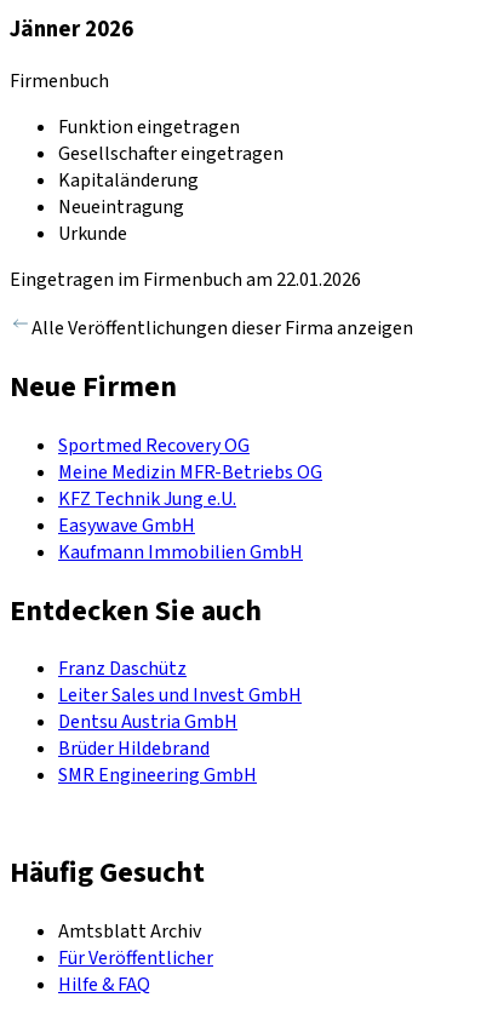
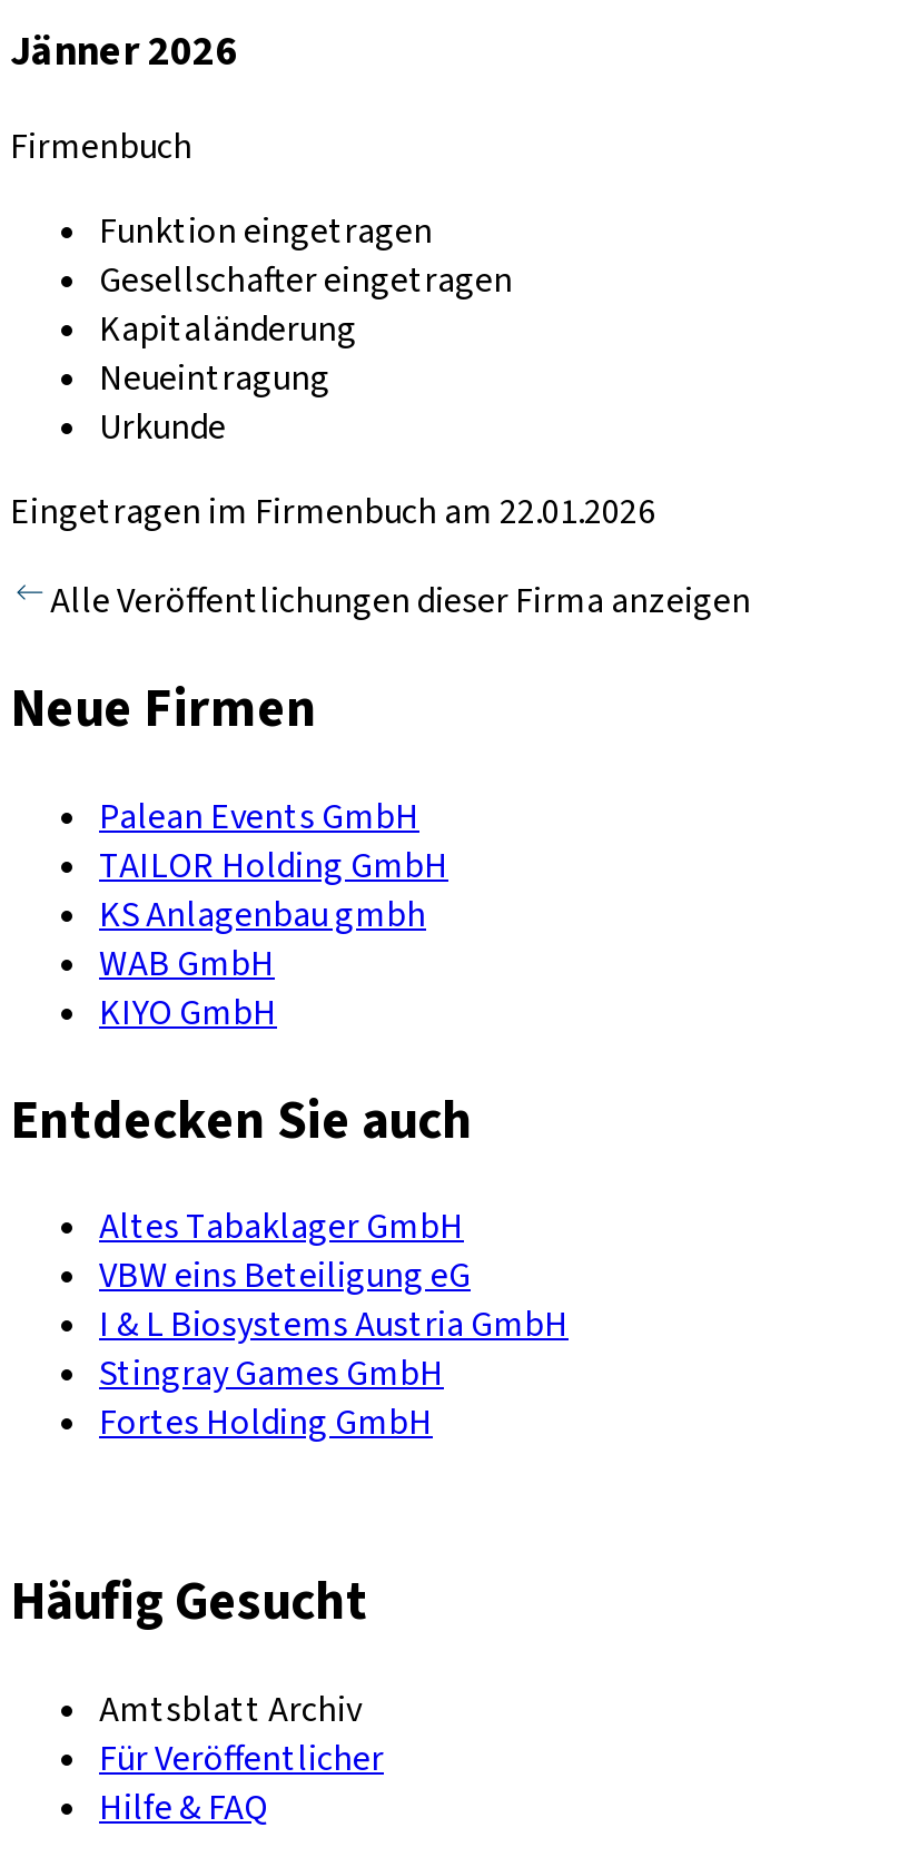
- Sportmed Recovery OG
- Meine Medizin MFR-Betriebs OG
- KFZ Technik Jung e.U.
- Easywave GmbH
- Kaufmann Immobilien GmbH
+ Palean Events GmbH
+ TAILOR Holding GmbH
+ KS Anlagenbau gmbh
+ WAB GmbH
+ KIYO GmbH

- Franz Daschütz
- Leiter Sales und Invest GmbH
- Dentsu Austria GmbH
- Brüder Hildebrand
- SMR Engineering GmbH
+ Altes Tabaklager GmbH
+ VBW eins Beteiligung eG
+ I & L Biosystems Austria GmbH
+ Stingray Games GmbH
+ Fortes Holding GmbH
